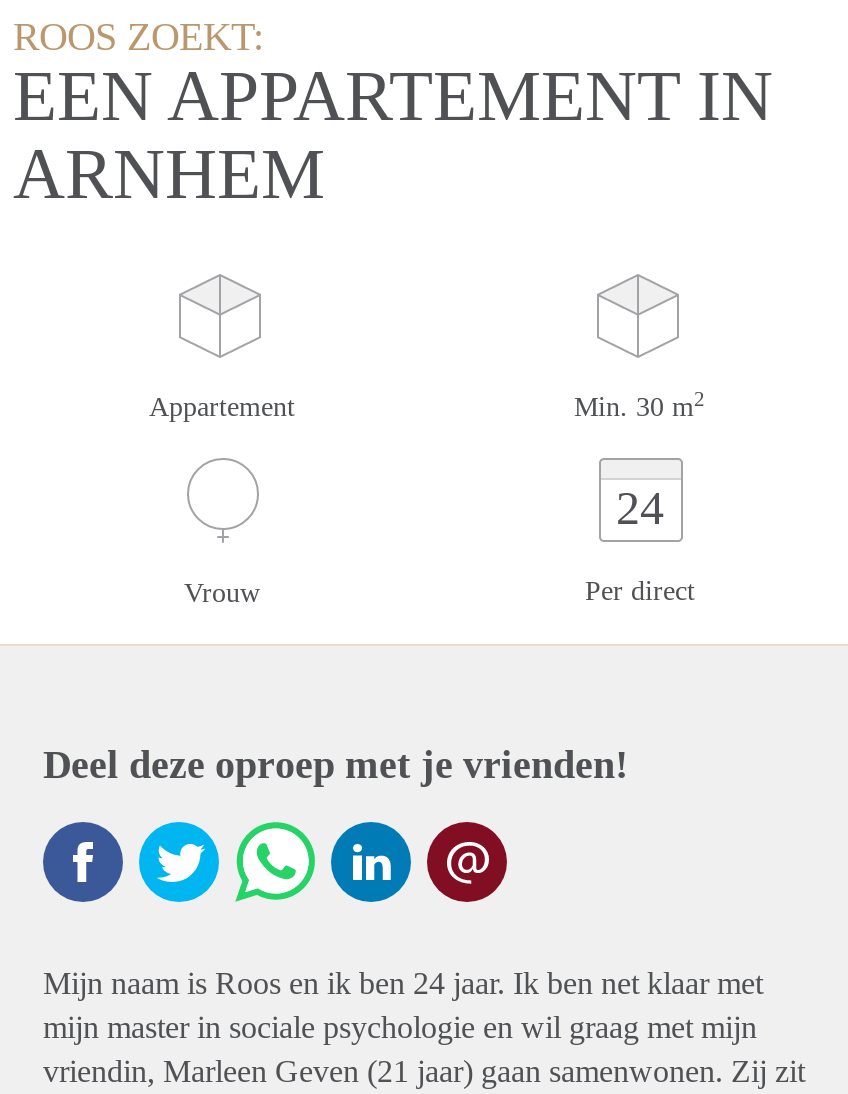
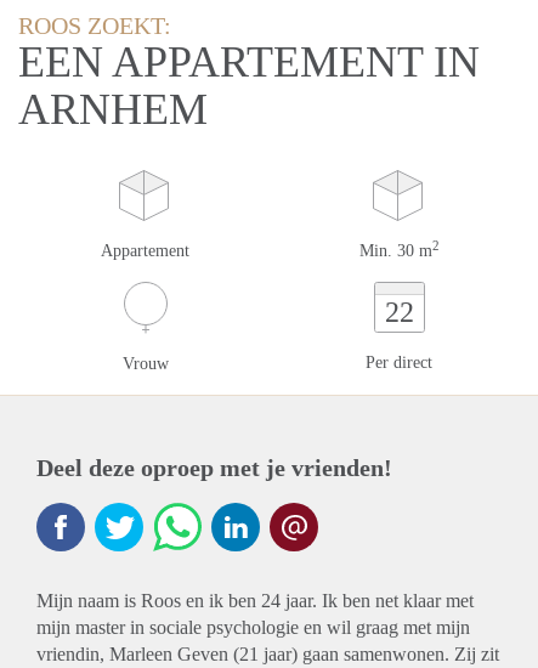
- 24
+ 22
